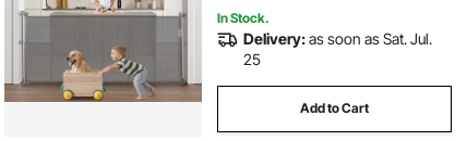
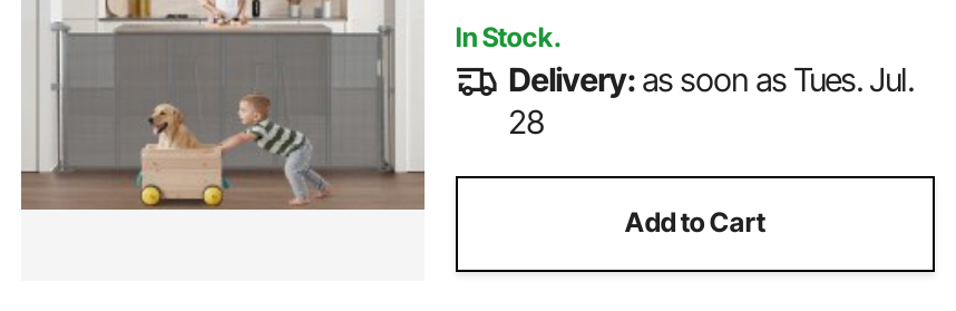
- Delivery: as soon as Sat. Jul.
+ Delivery: as soon as Tues. Jul.

- 25
+ 28
